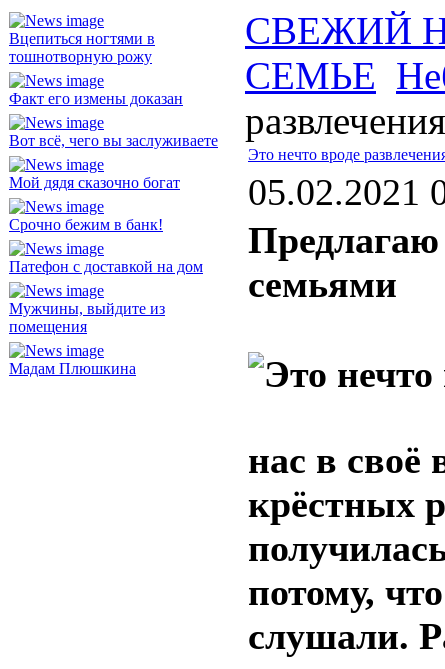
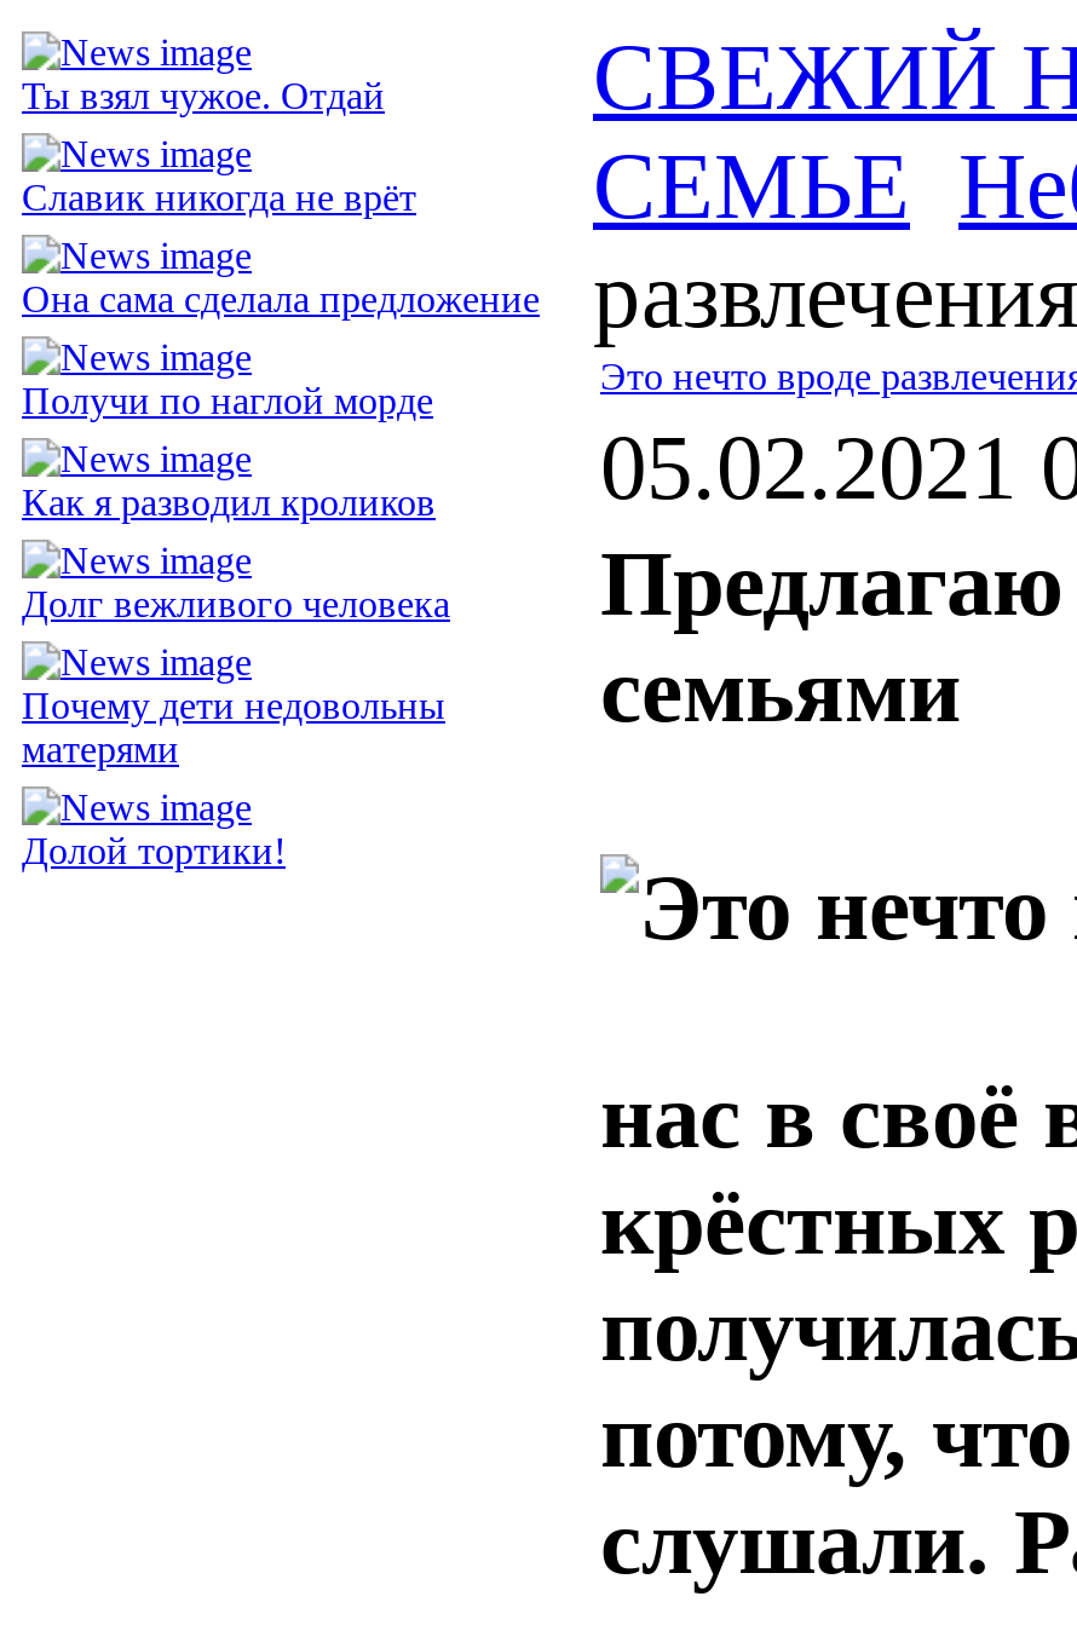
- Вцепиться ногтями в
- тошнотворную рожу
+ Ты взял чужое. Отдай

- Факт его измены доказан
+ Славик никогда не врёт

- Вот всё, чего вы заслуживаете
+ Она сама сделала предложение

- Мой дядя сказочно богат
+ Получи по наглой морде

- Срочно бежим в банк!
+ Как я разводил кроликов

- Патефон с доставкой на дом
+ Долг вежливого человека

- Мужчины, выйдите из
- помещения
+ Почему дети недовольны
+ матерями

- Мадам Плюшкина
+ Долой тортики!
